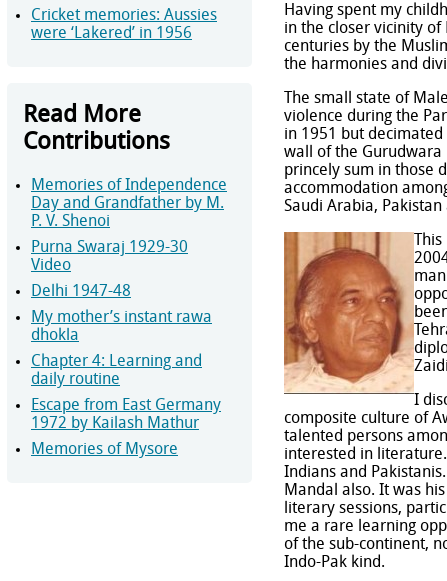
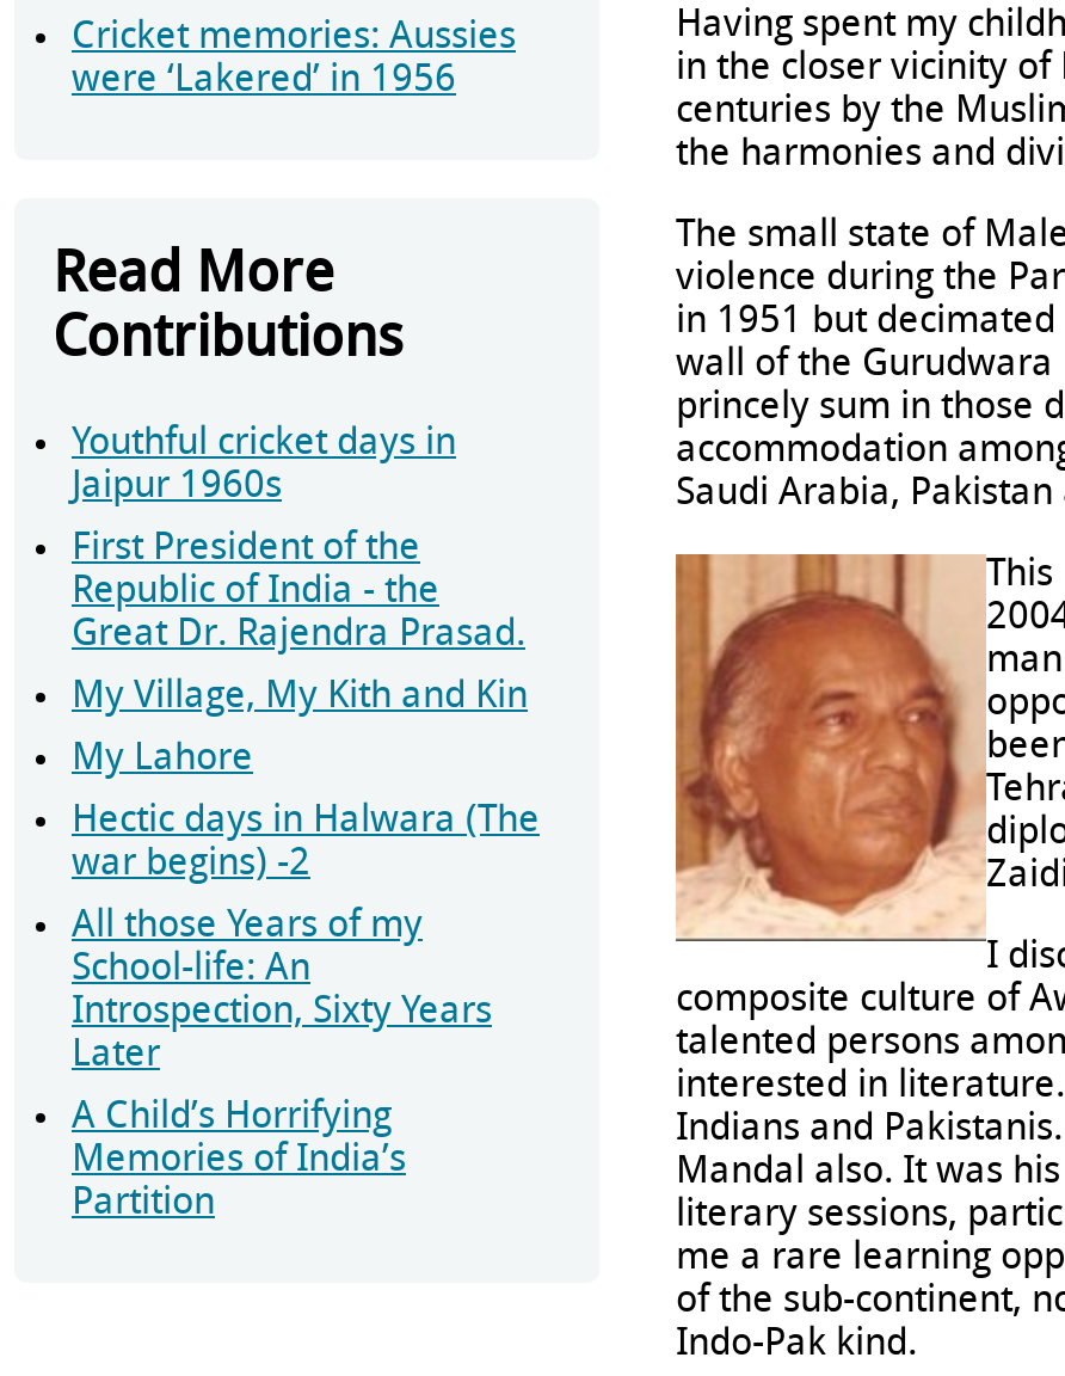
- Memories of Independence
- Day and Grandfather by M.
- P. V. Shenoi
+ Youthful cricket days in
+ Jaipur 1960s

- Purna Swaraj 1929-30
- Video
+ First President of the
+ Republic of India - the
+ Great Dr. Rajendra Prasad.

- Delhi 1947-48
+ My Village, My Kith and Kin

- My mother’s instant rawa
- dhokla
+ My Lahore

- Chapter 4: Learning and
- daily routine
+ Hectic days in Halwara (The
+ war begins) -2

- Escape from East Germany
- 1972 by Kailash Mathur
+ All those Years of my
+ School-life: An
+ Introspection, Sixty Years
+ Later

- Memories of Mysore
+ A Child’s Horrifying
+ Memories of India’s
+ Partition
